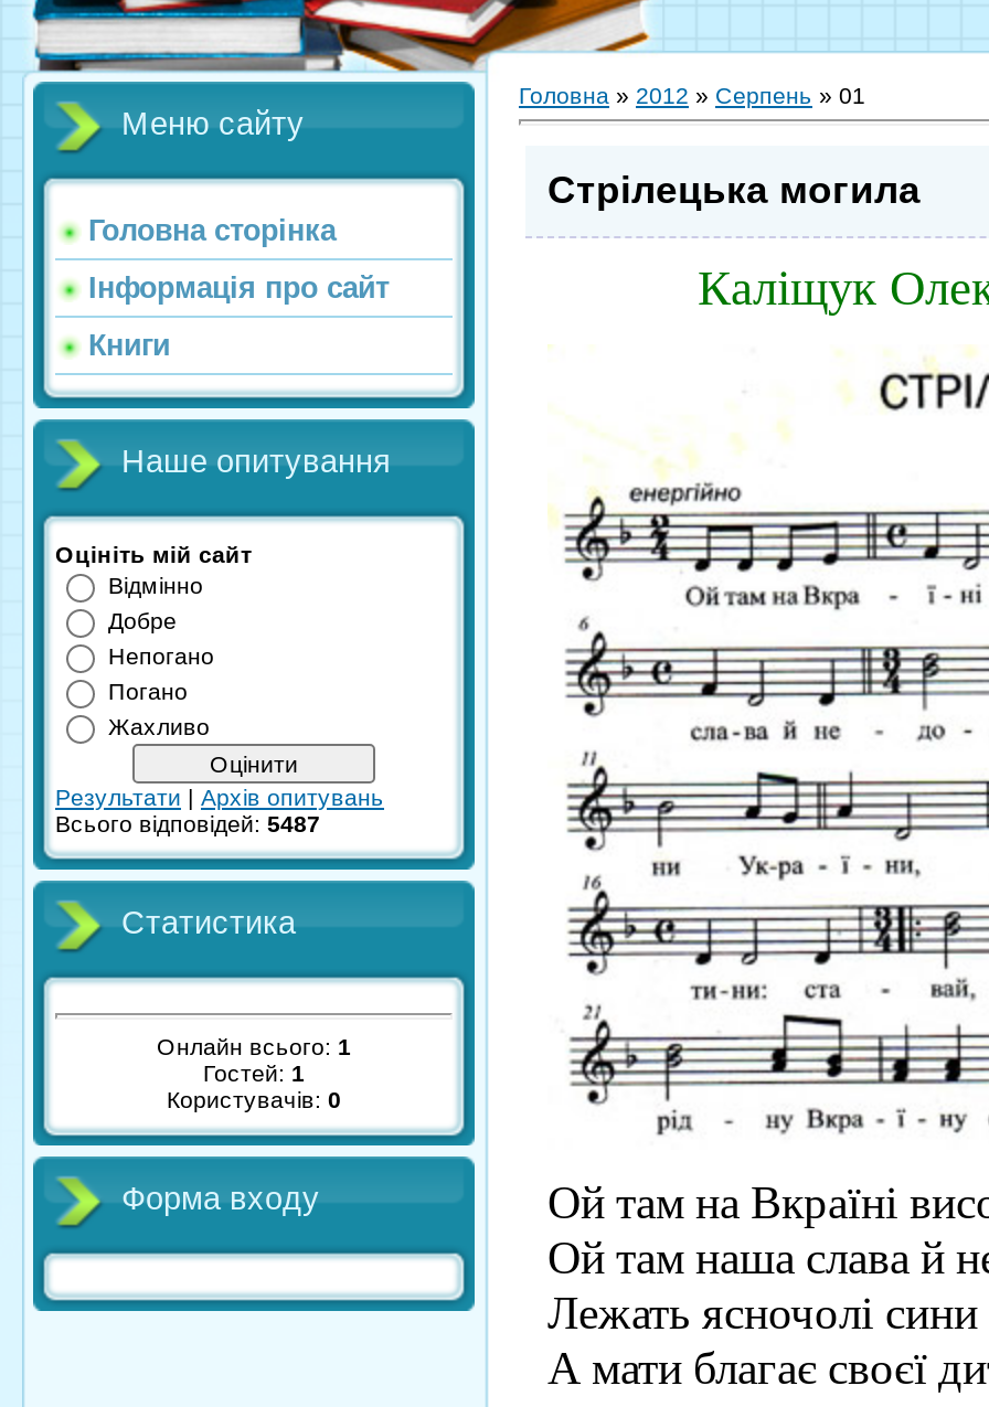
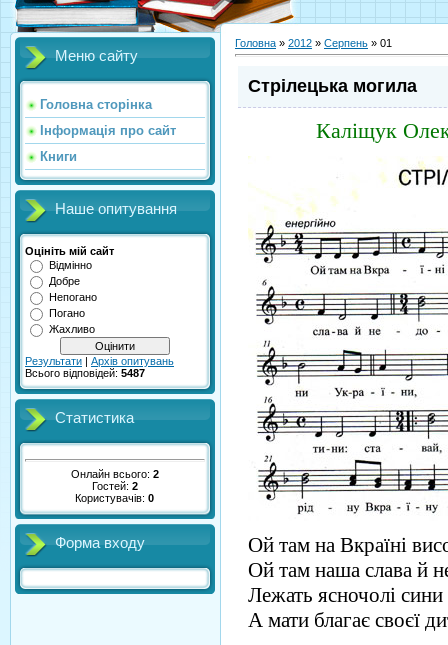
- Онлайн всього: 1
+ Онлайн всього: 2

- Гостей: 1
+ Гостей: 2
